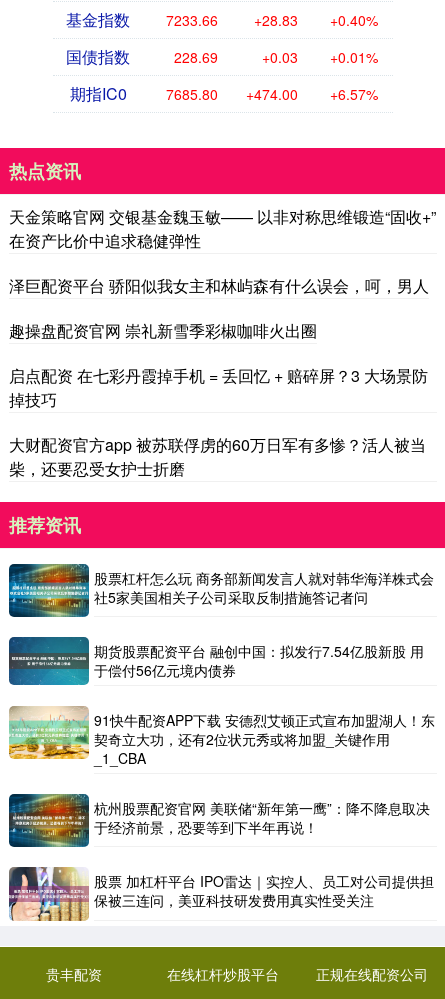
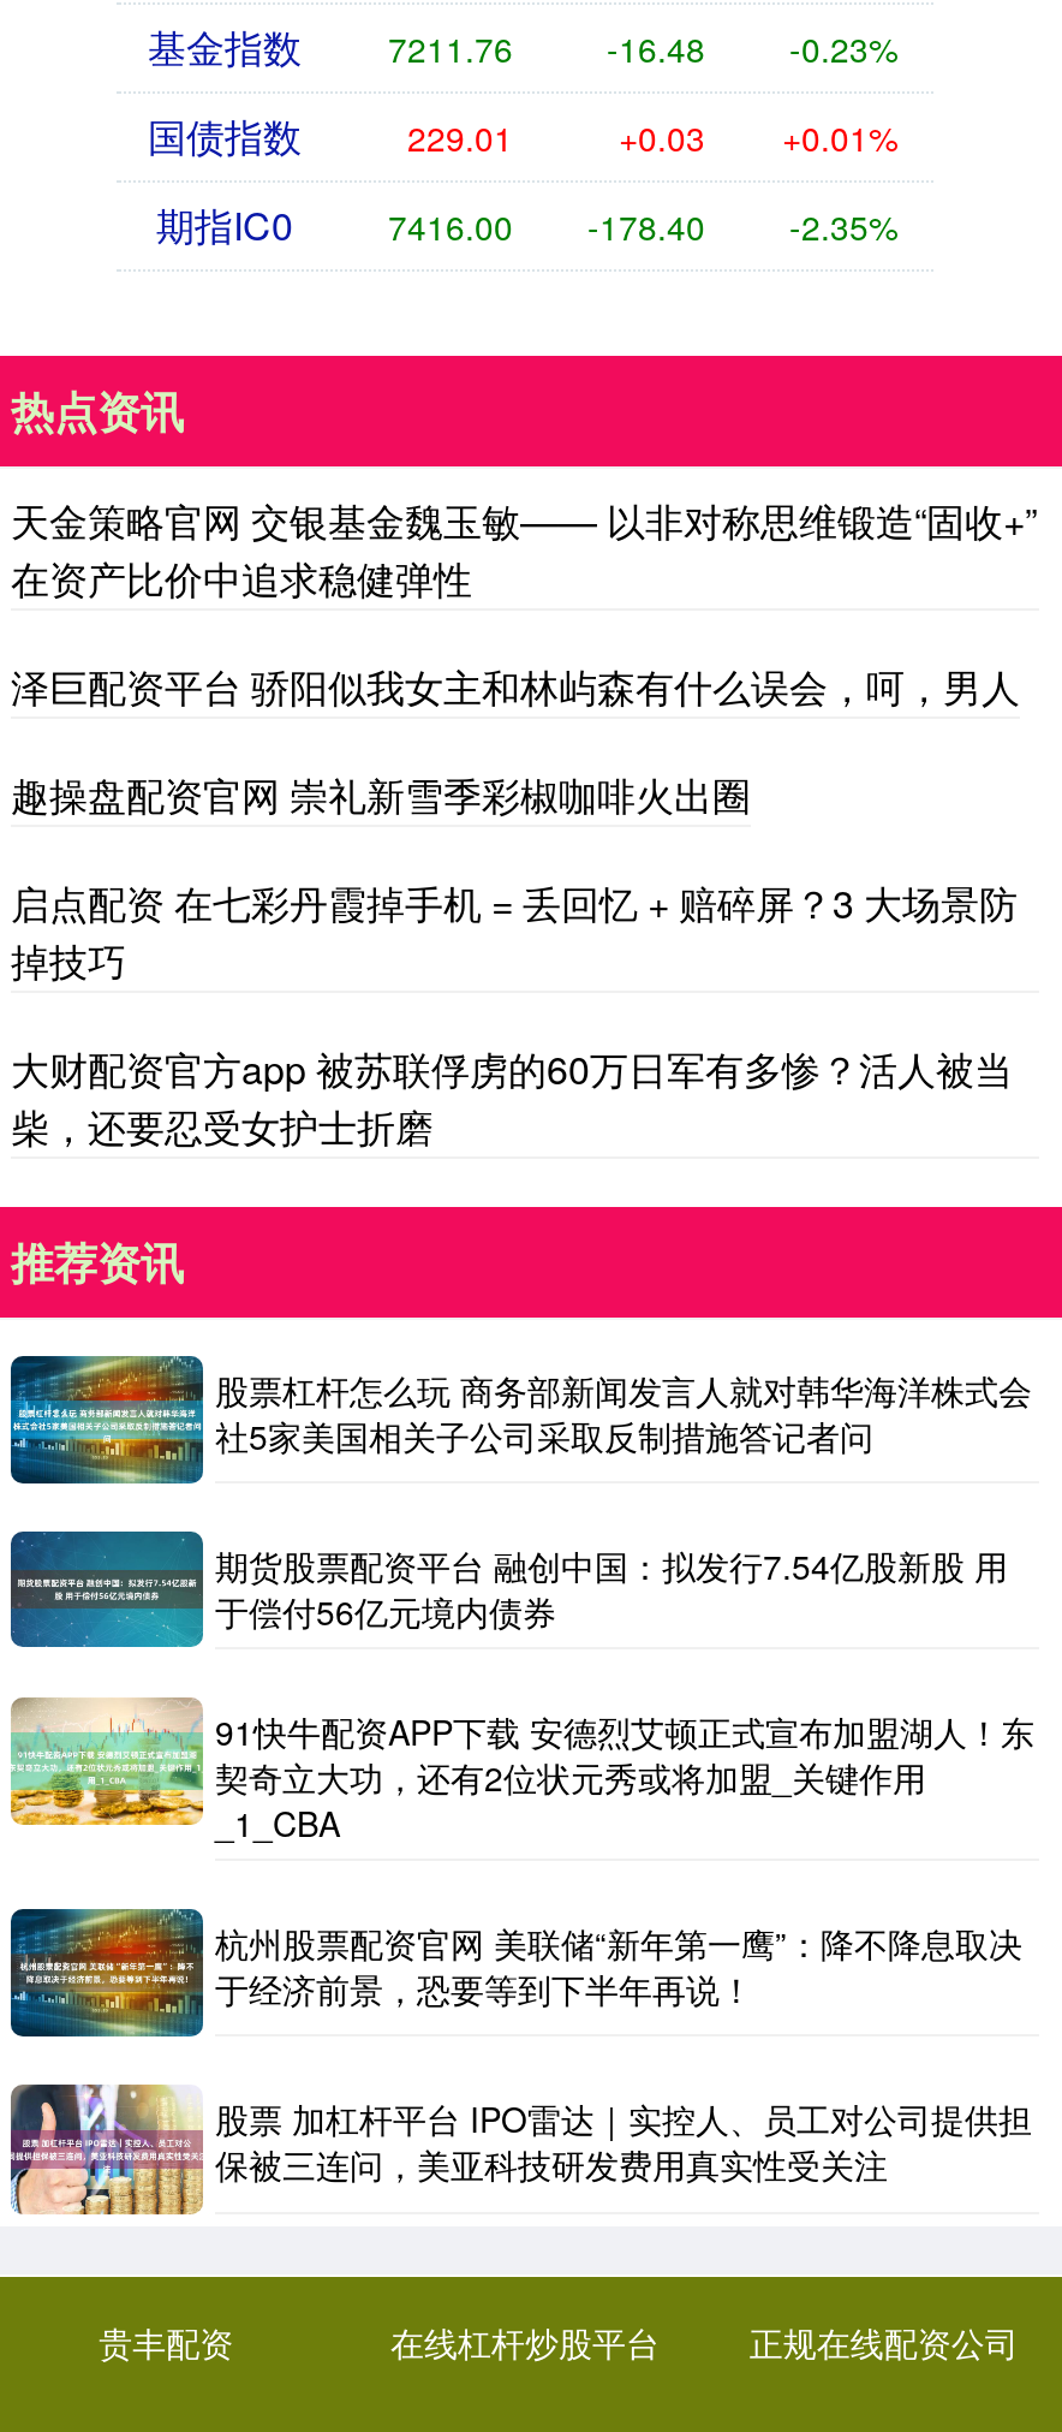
- 7233.66
+ 7211.76

- +28.83
+ -16.48

- +0.40%
+ -0.23%

- 228.69
+ 229.01

- 7685.80
+ 7416.00

- +474.00
+ -178.40

- +6.57%
+ -2.35%
